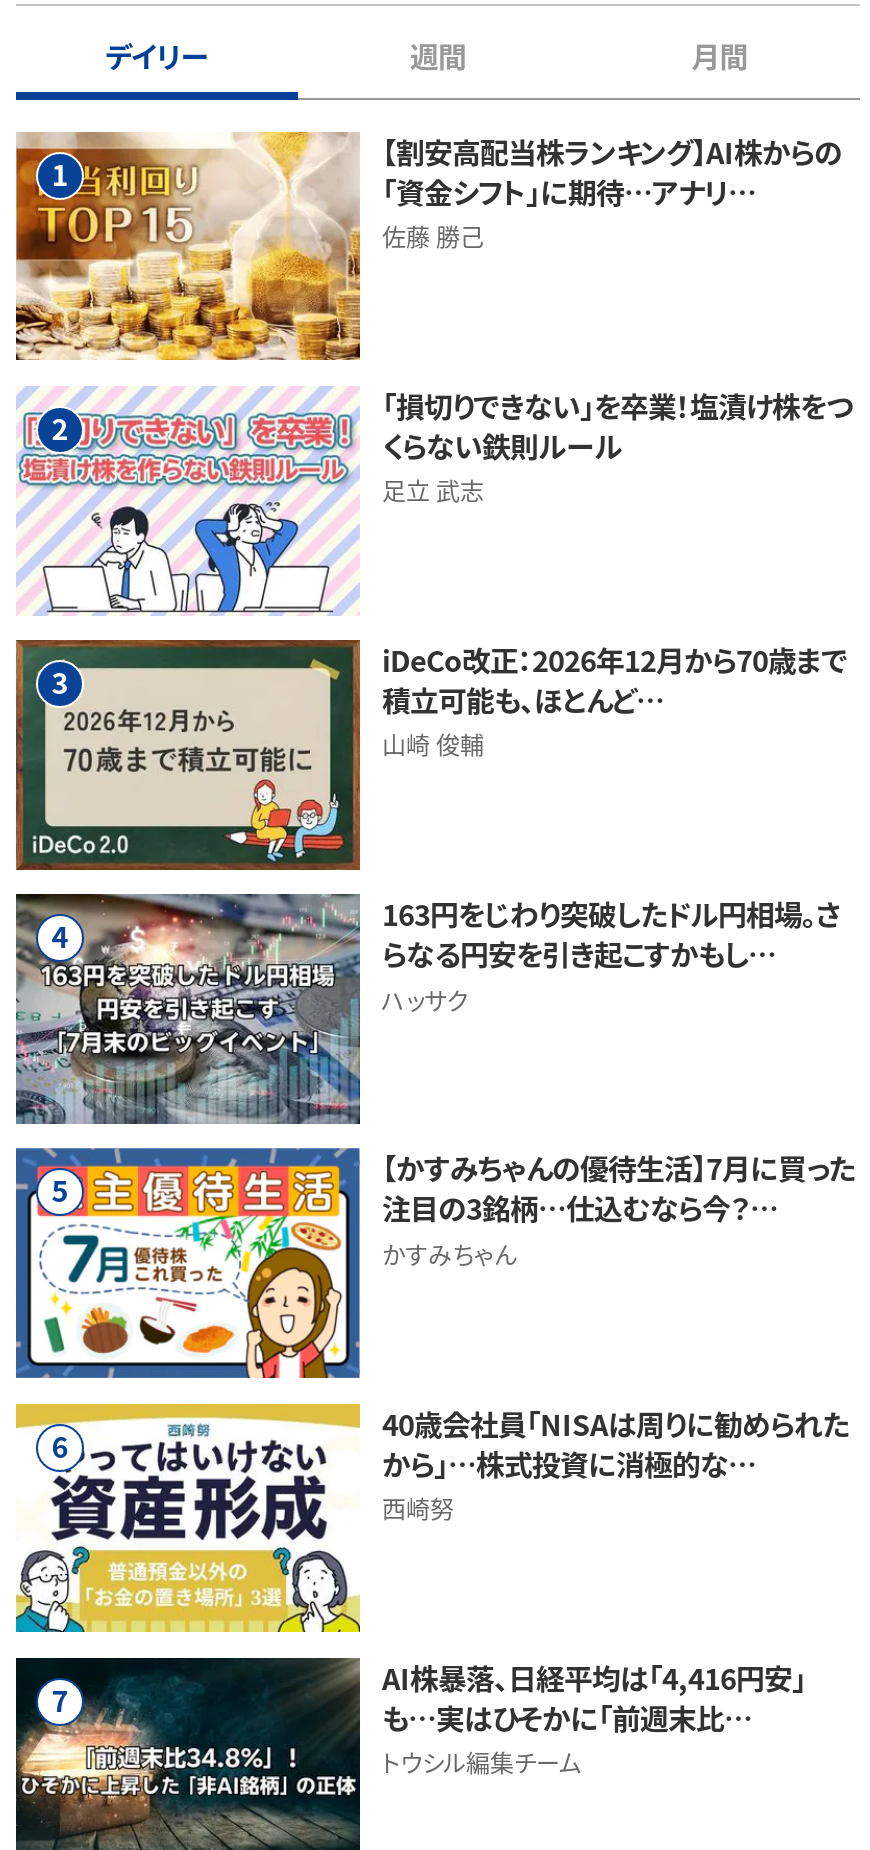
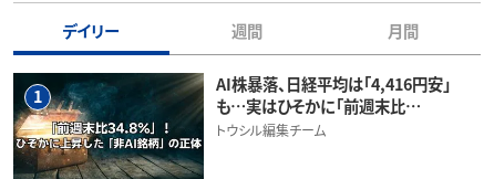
- [image]
- 【割安高配当株ランキング】AI株からの
- 「資金シフト」に期待…アナリ…
- 佐藤 勝己

- [image]
- 2

- 「損切りできない」を卒業！塩漬け株をつ
- くらない鉄則ルール
- 足立 武志

- [image]
- 3

- iDeCo改正：2026年12月から70歳まで
- 積立可能も、ほとんど…
- 山崎 俊輔

- [image]
- 4

- 163円をじわり突破したドル円相場。さ
- らなる円安を引き起こすかもし…
- ハッサク

- [image]
- 5

- 【かすみちゃんの優待生活】7月に買った
- 注目の3銘柄…仕込むなら今？…
- かすみちゃん

- [image]
- 6

- 40歳会社員「NISAは周りに勧められた
- から」…株式投資に消極的な…
- 西崎努

- 7
